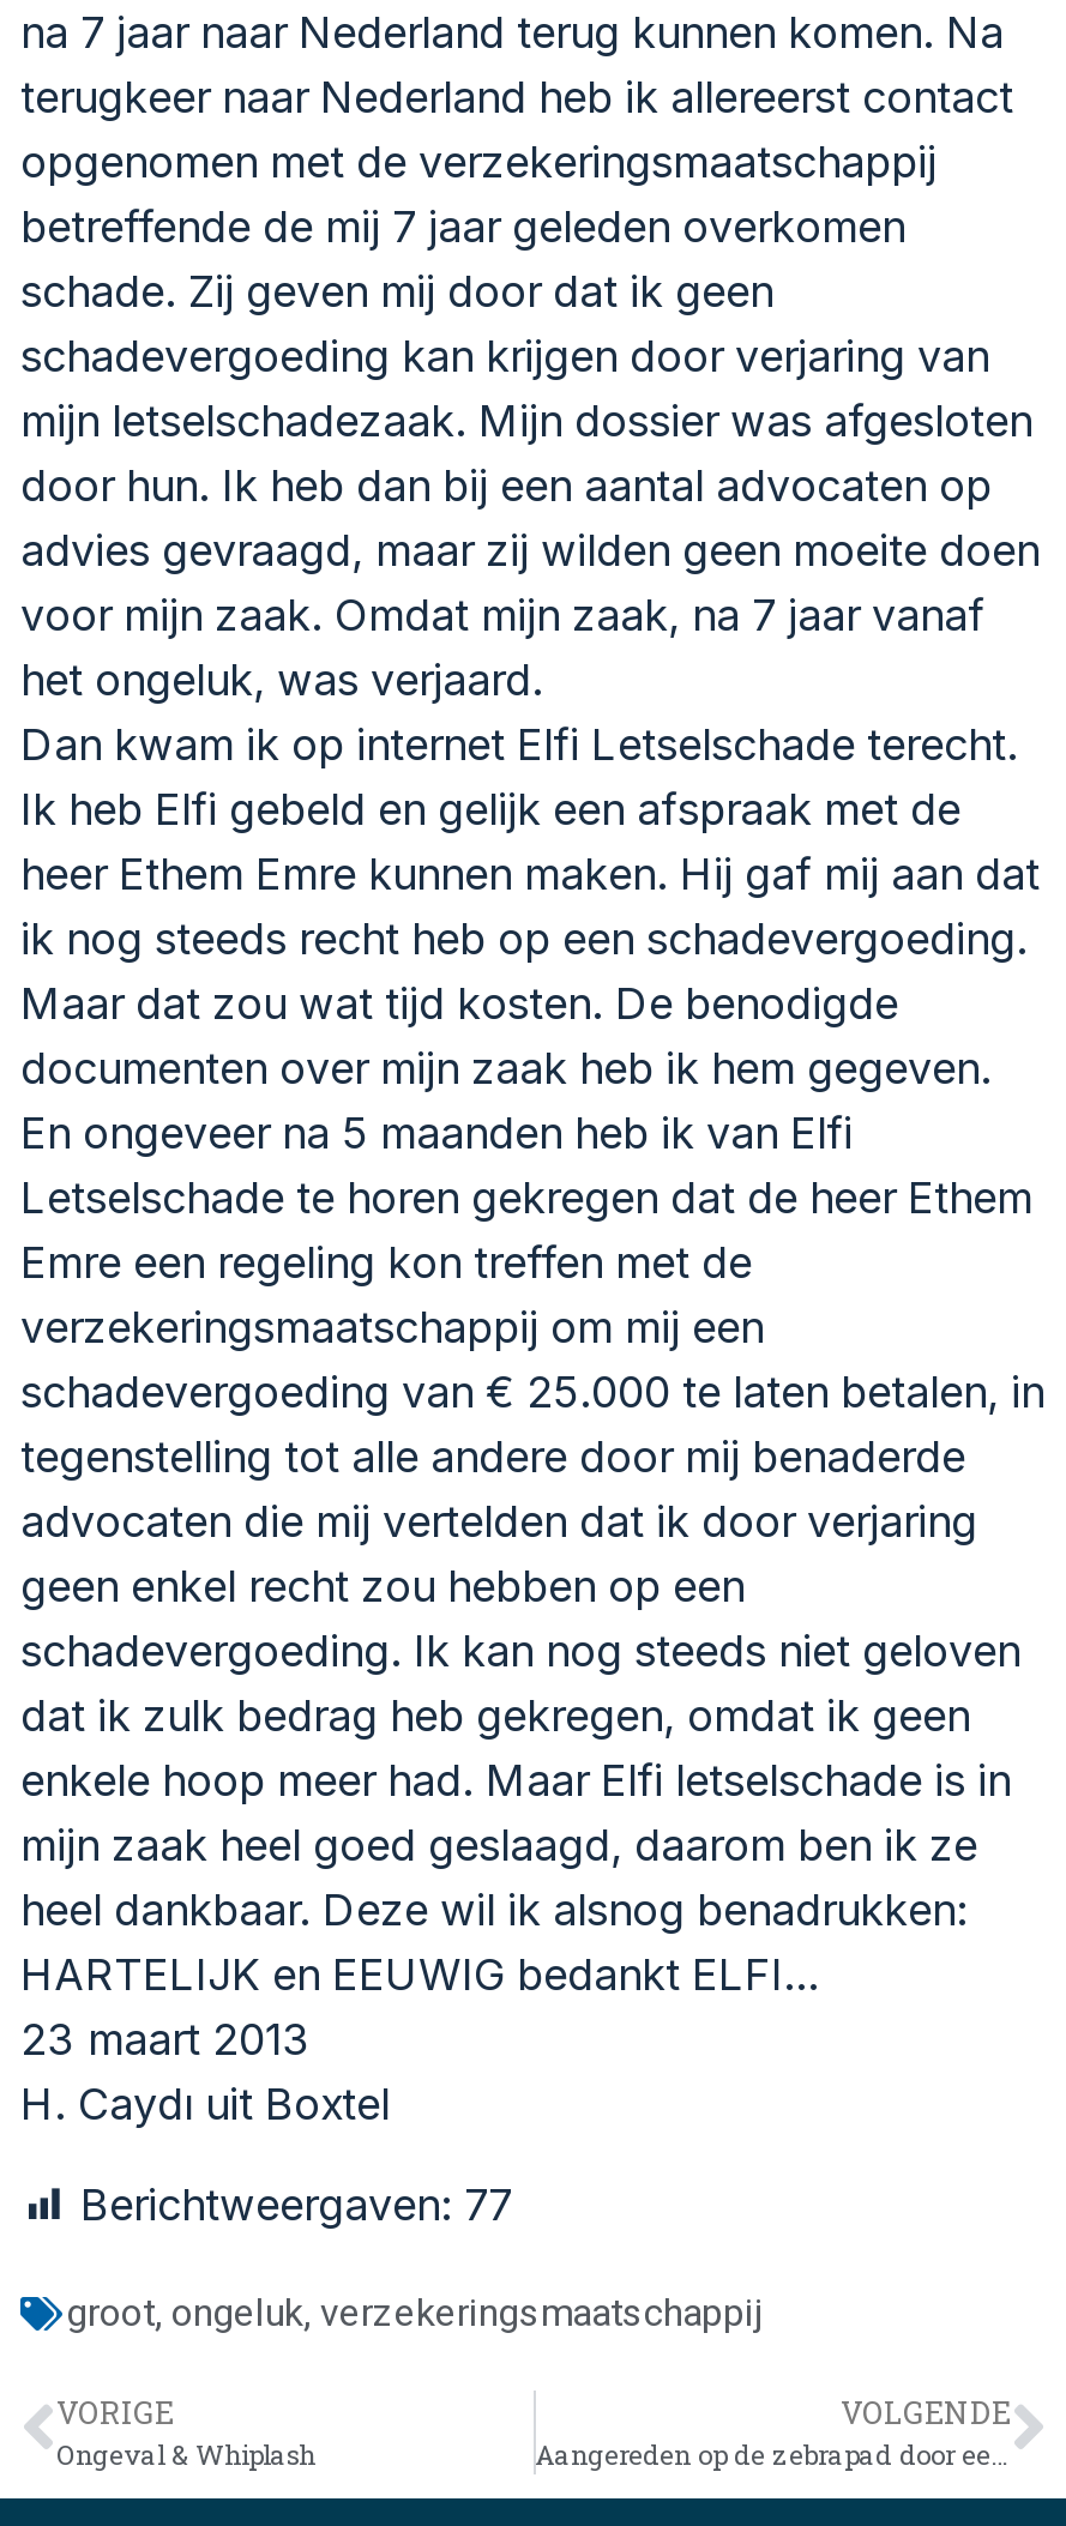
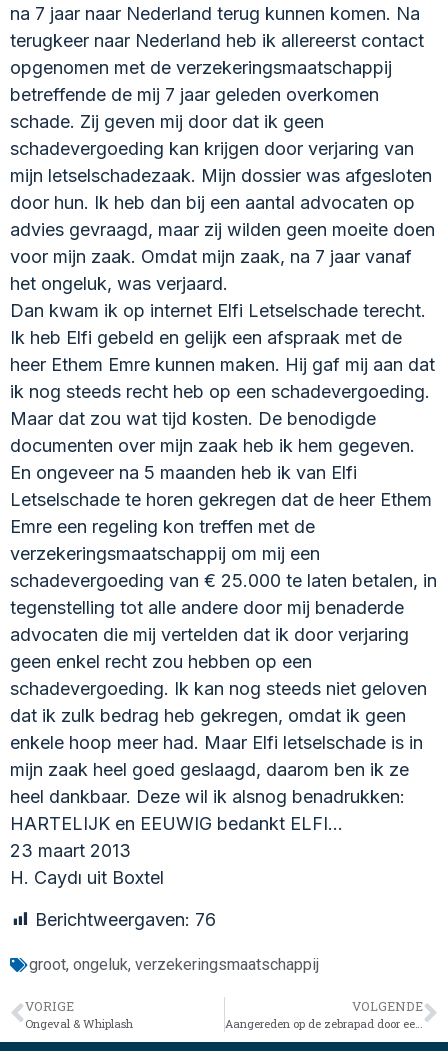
- Berichtweergaven: 77
+ Berichtweergaven: 76
